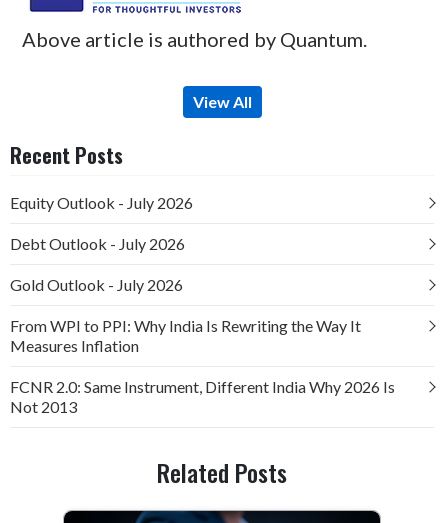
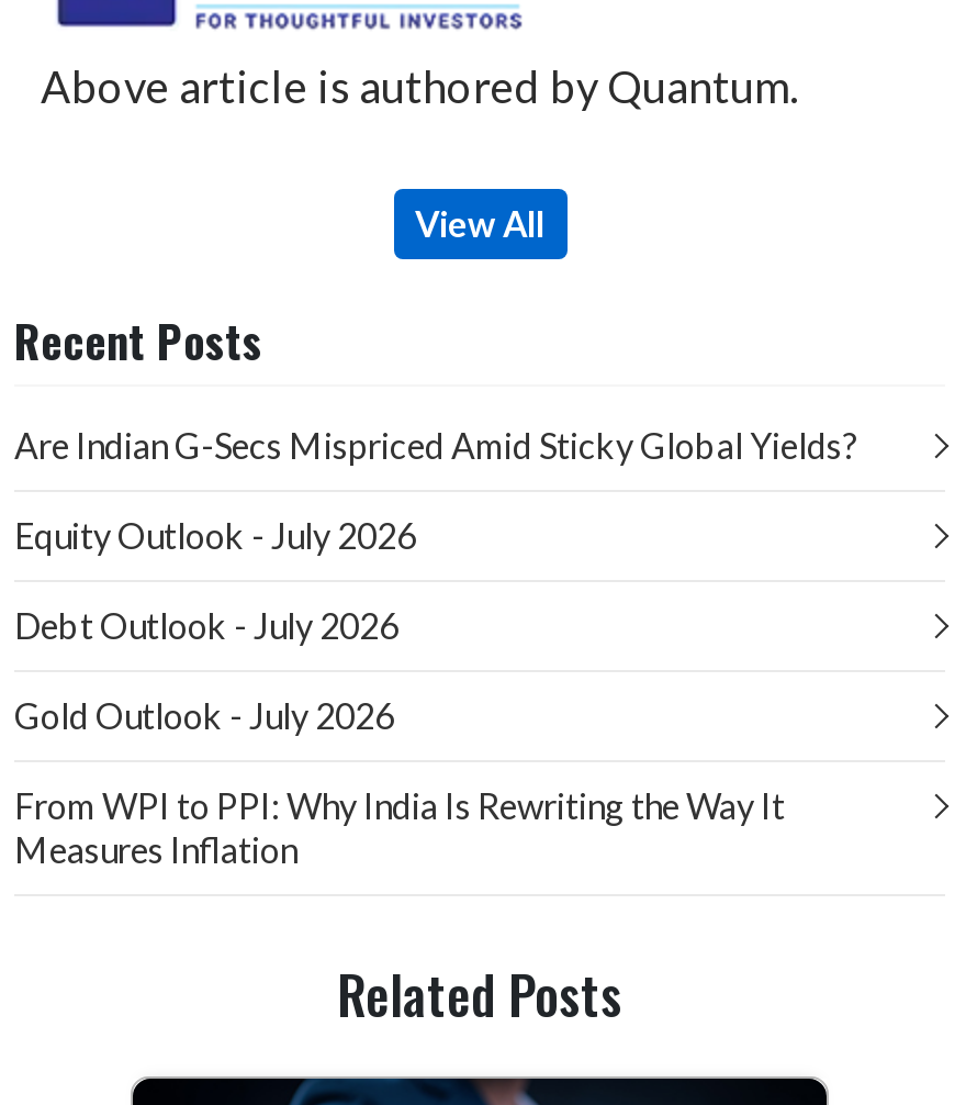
+ Are Indian G-Secs Mispriced Amid Sticky Global Yields?

moved down: Equity Outlook - July 2026 | Debt Outlook - July 2026 | Gold Outlook - July 2026 | From WPI to PPI: Why India Is Rewriting the Way It | Measures Inflation

- FCNR 2.0: Same Instrument, Different India Why 2026 Is
- Not 2013
